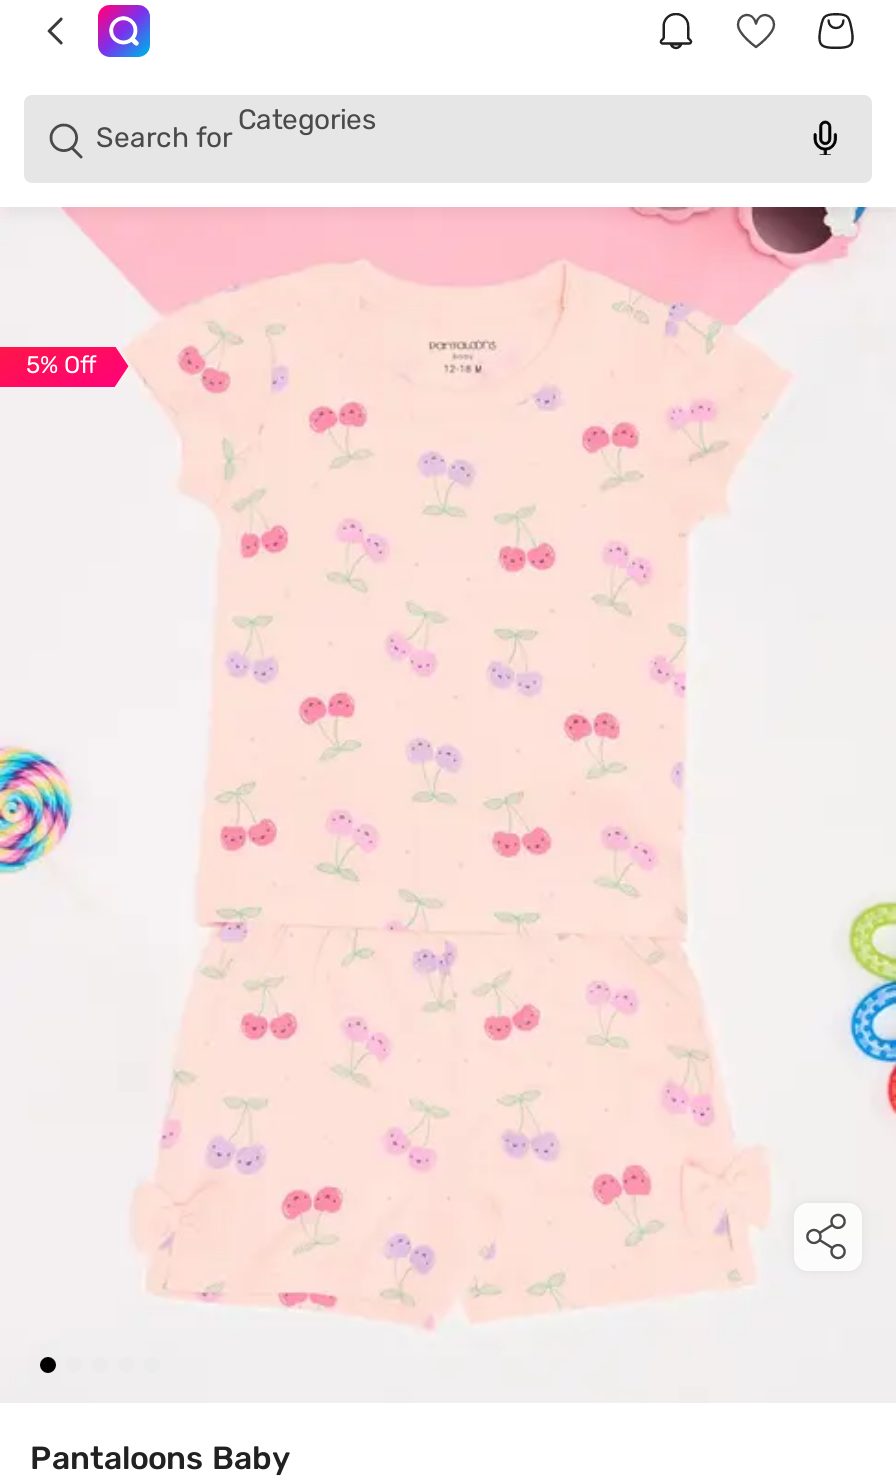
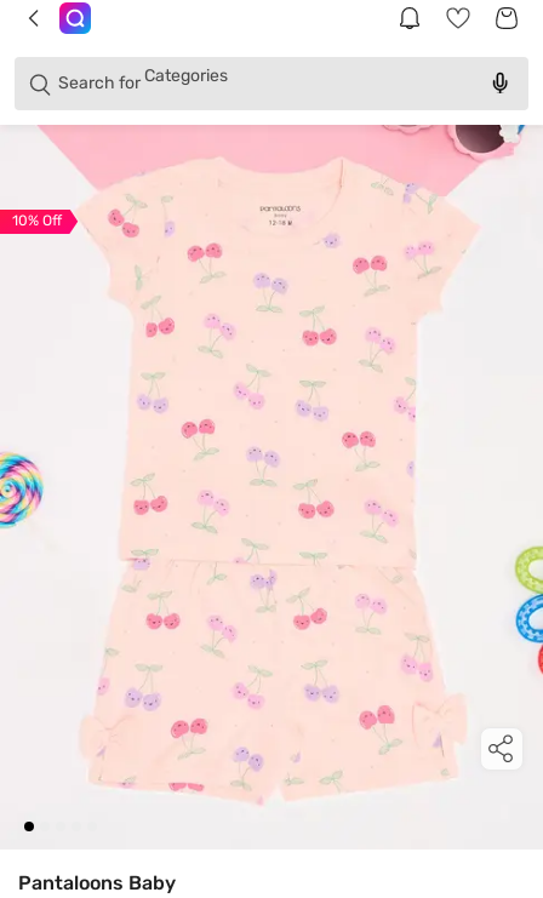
- 5% Off
+ 10% Off
